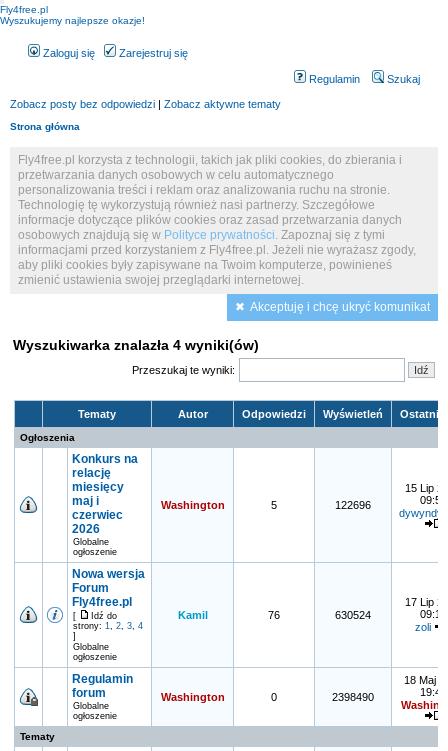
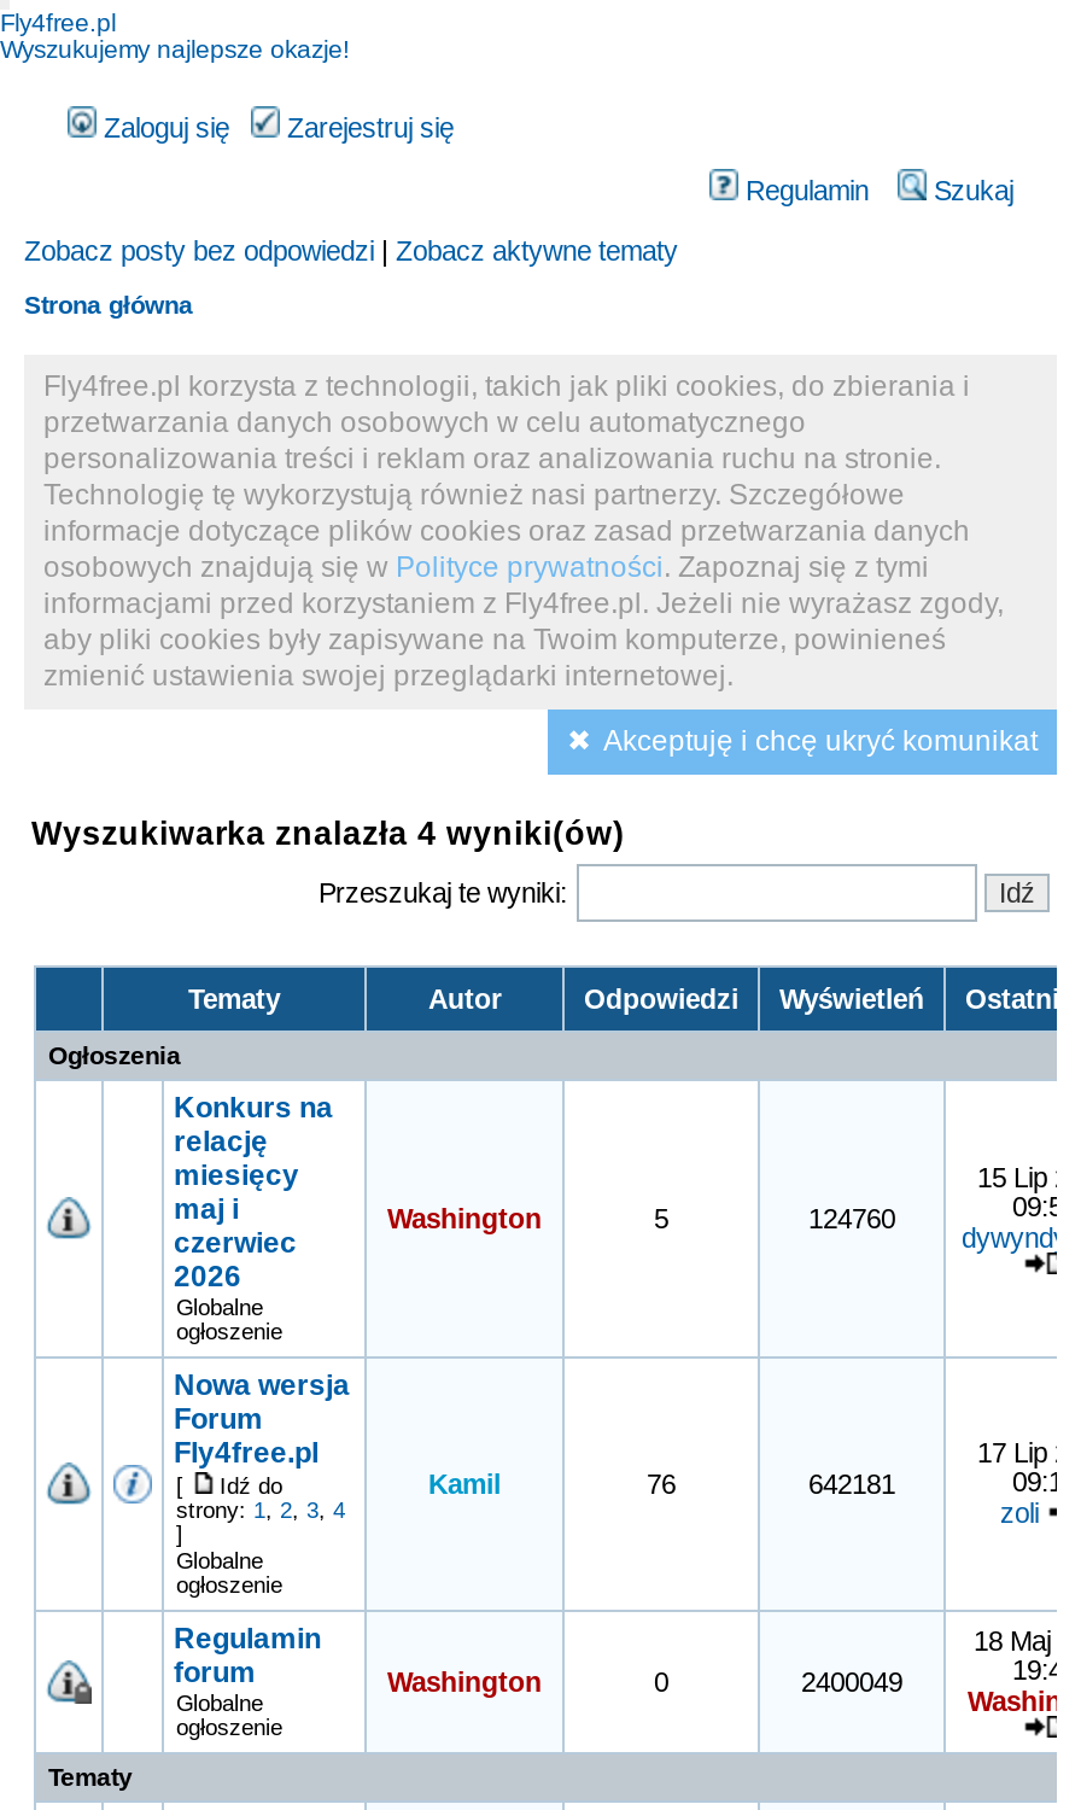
- 122696
+ 124760

- 630524
+ 642181

- 2398490
+ 2400049
